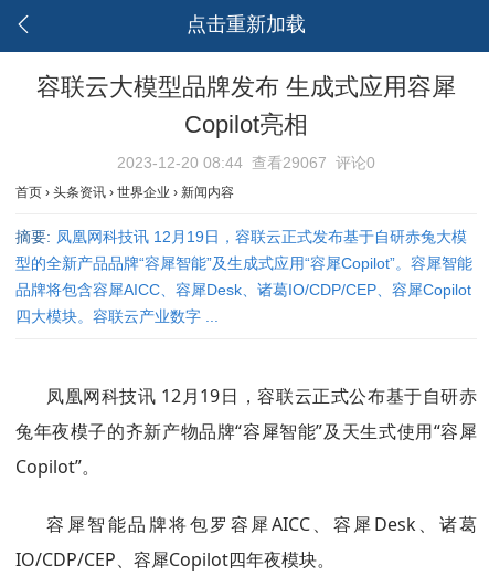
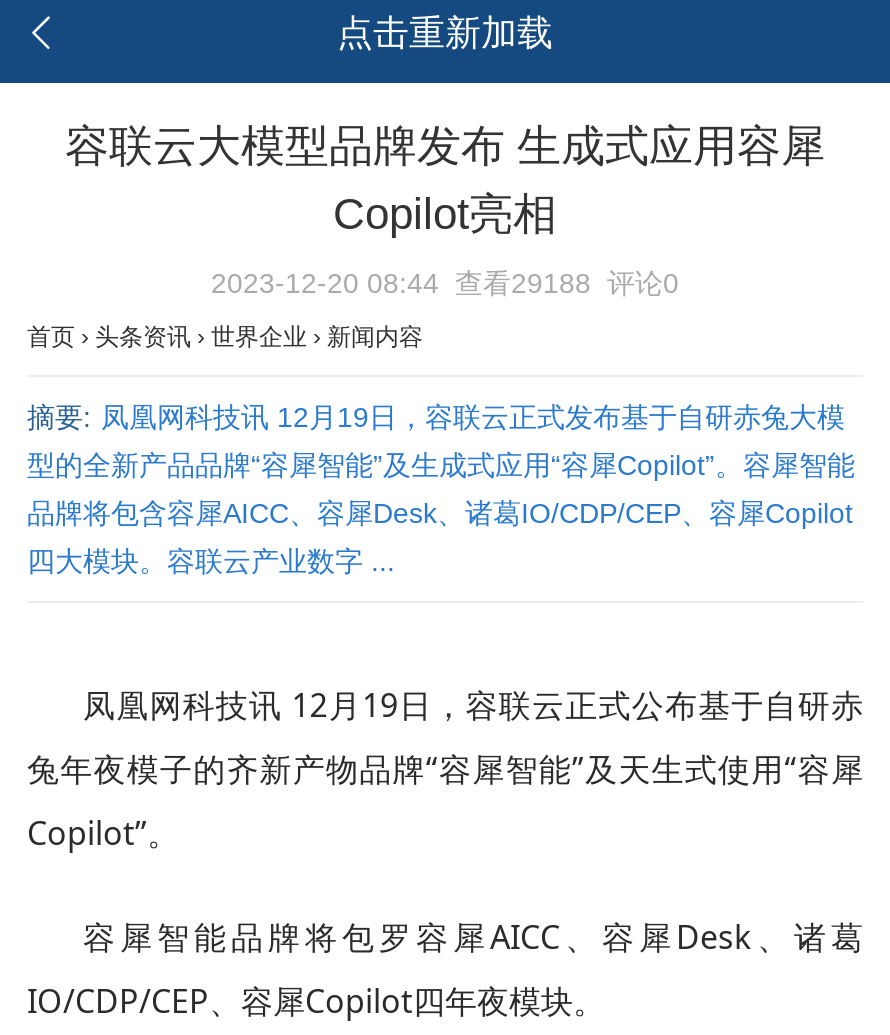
- 2023-12-20 08:44 查看29067 评论0
+ 2023-12-20 08:44 查看29188 评论0
